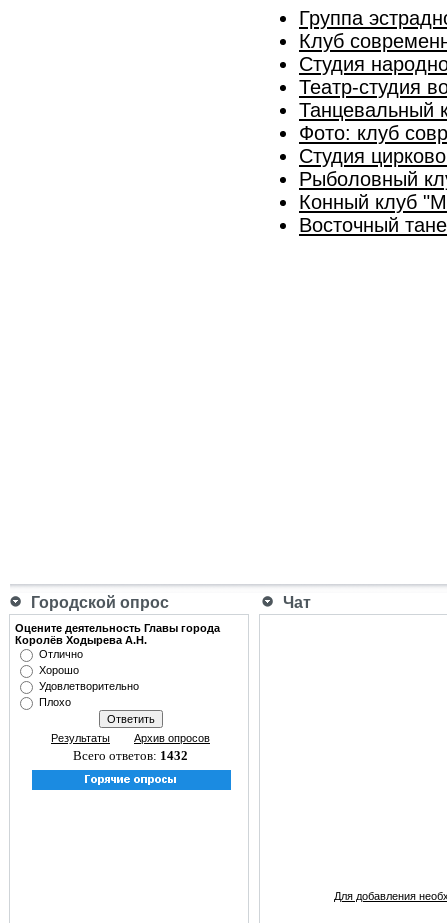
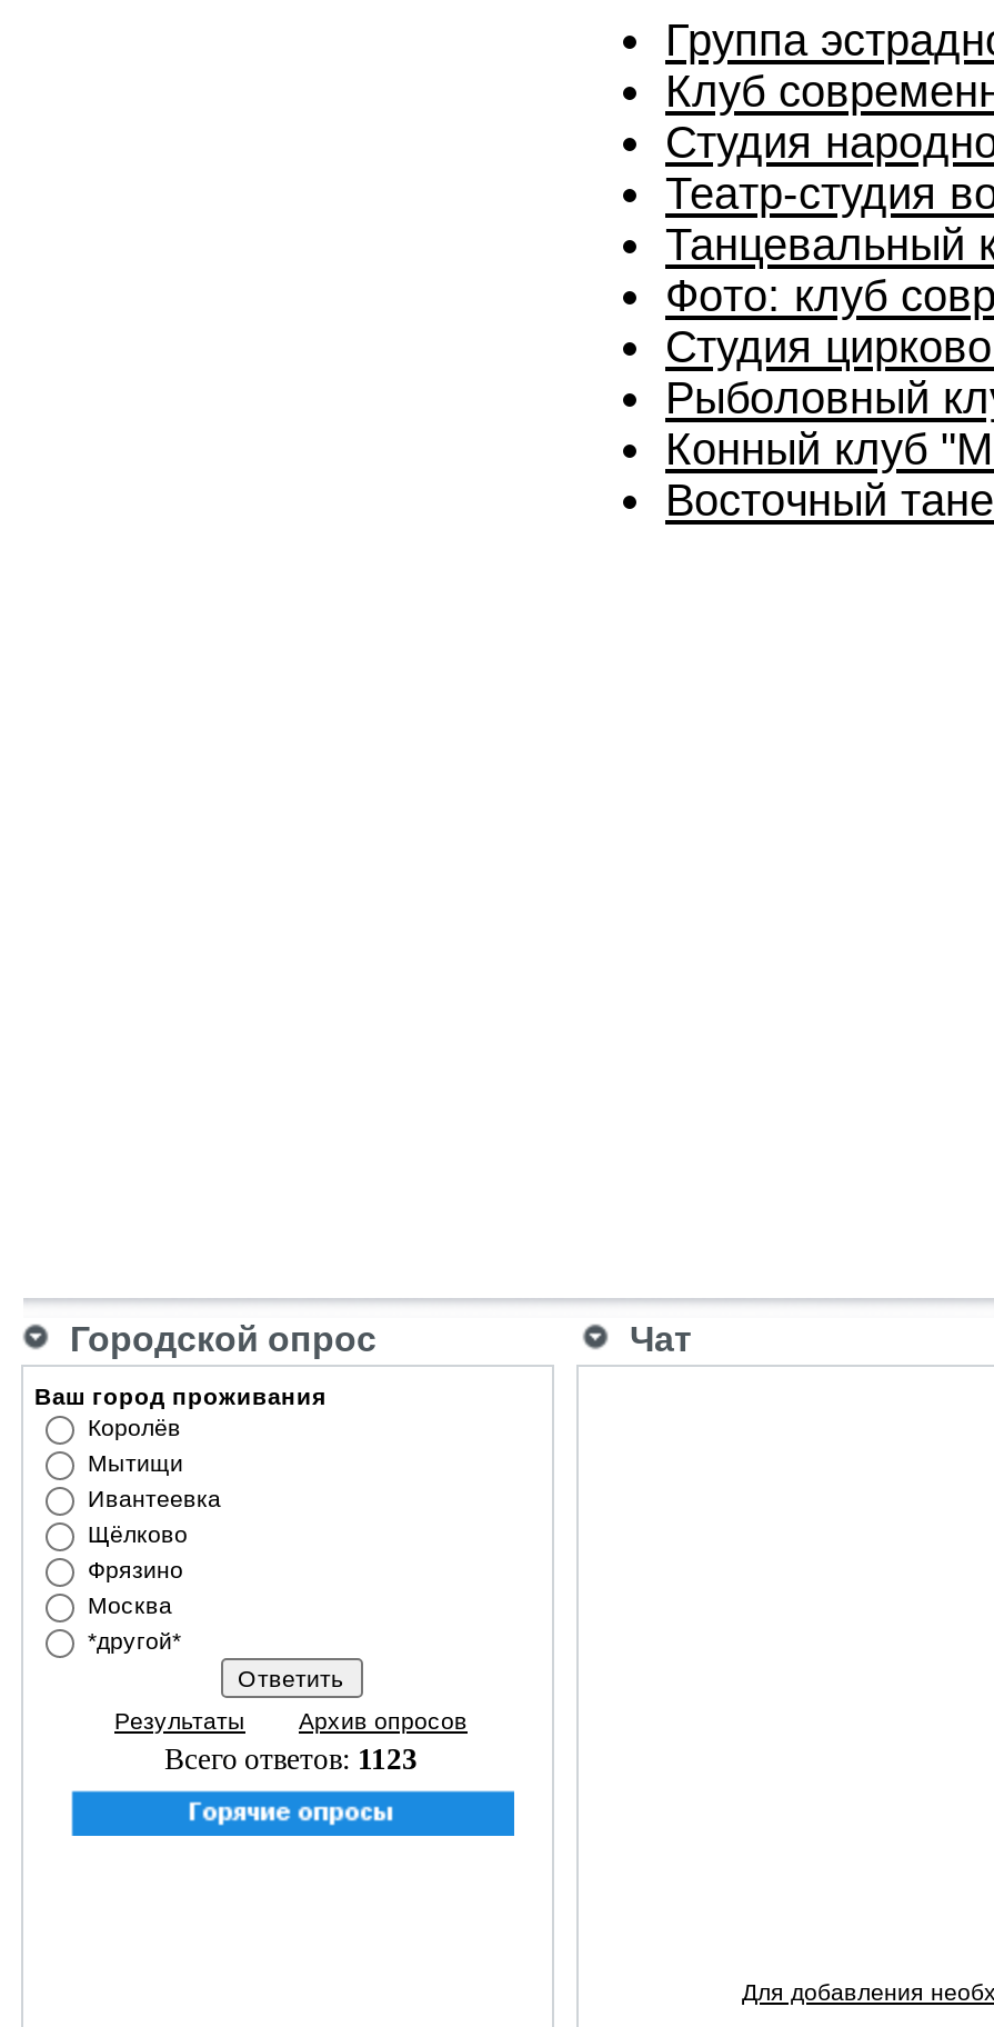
- Оцените деятельность Главы города
- Королёв Ходырева А.Н.
- Отлично
- Хорошо
- Удовлетворительно
- Плохо
+ Ваш город проживания
+ Королёв
+ Мытищи
+ Ивантеевка
+ Щёлково
+ Фрязино
+ Москва
+ *другой*

moved down: Результаты | Архив опросов

- Всего ответов: 1432
+ Всего ответов: 1123
